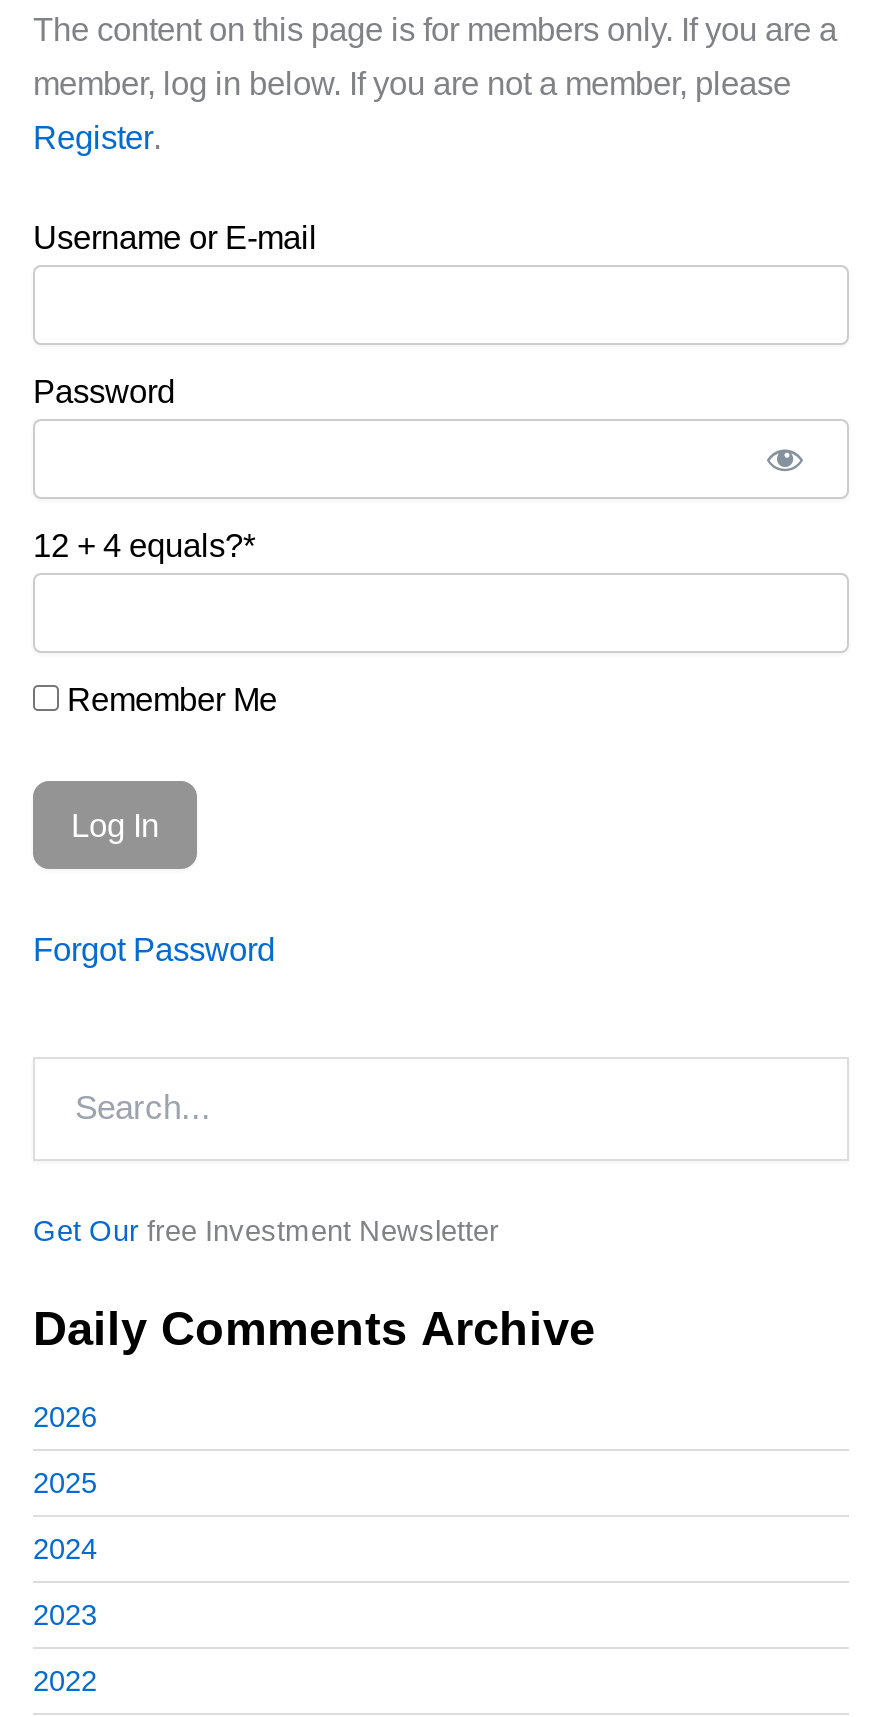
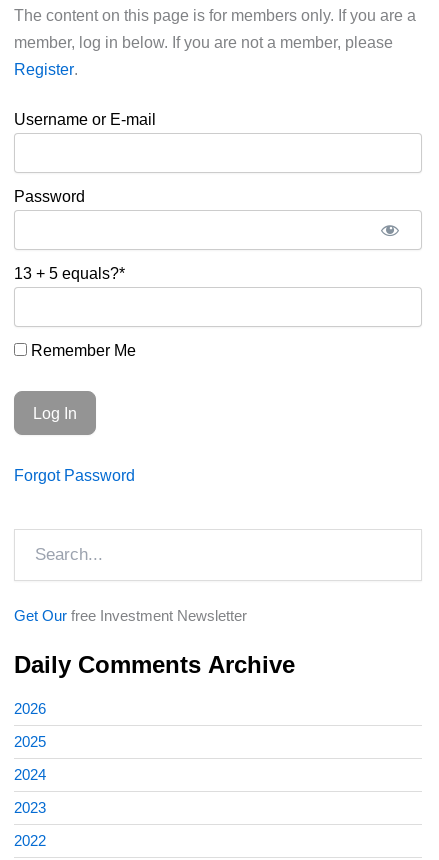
- 12 + 4 equals?*
+ 13 + 5 equals?*
